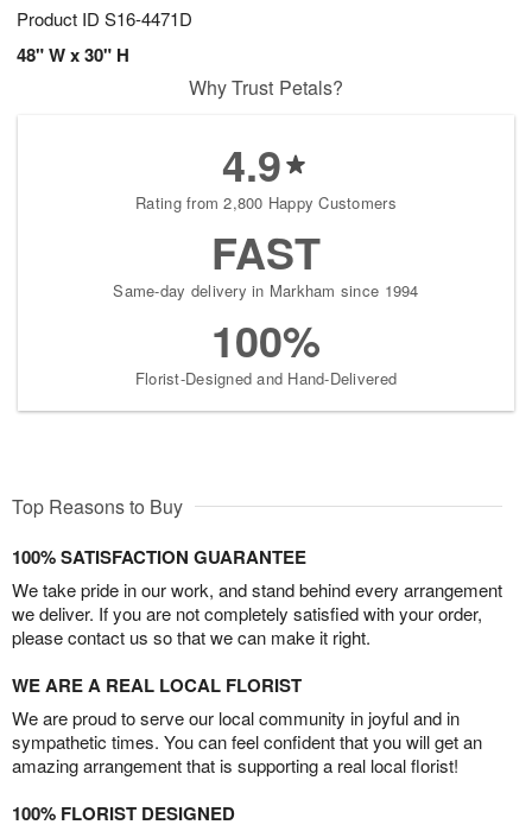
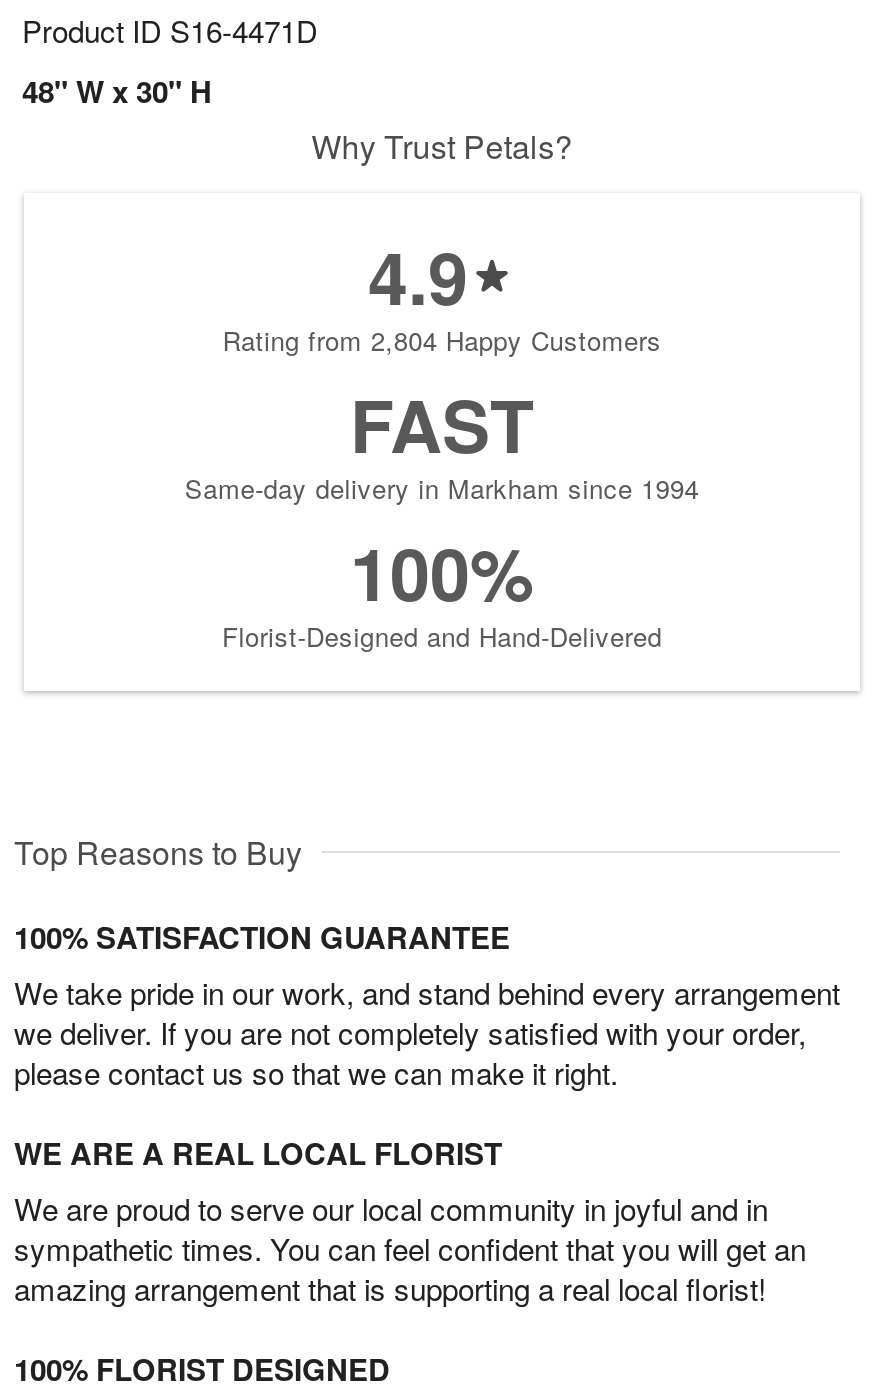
- Rating from 2,800 Happy Customers
+ Rating from 2,804 Happy Customers
